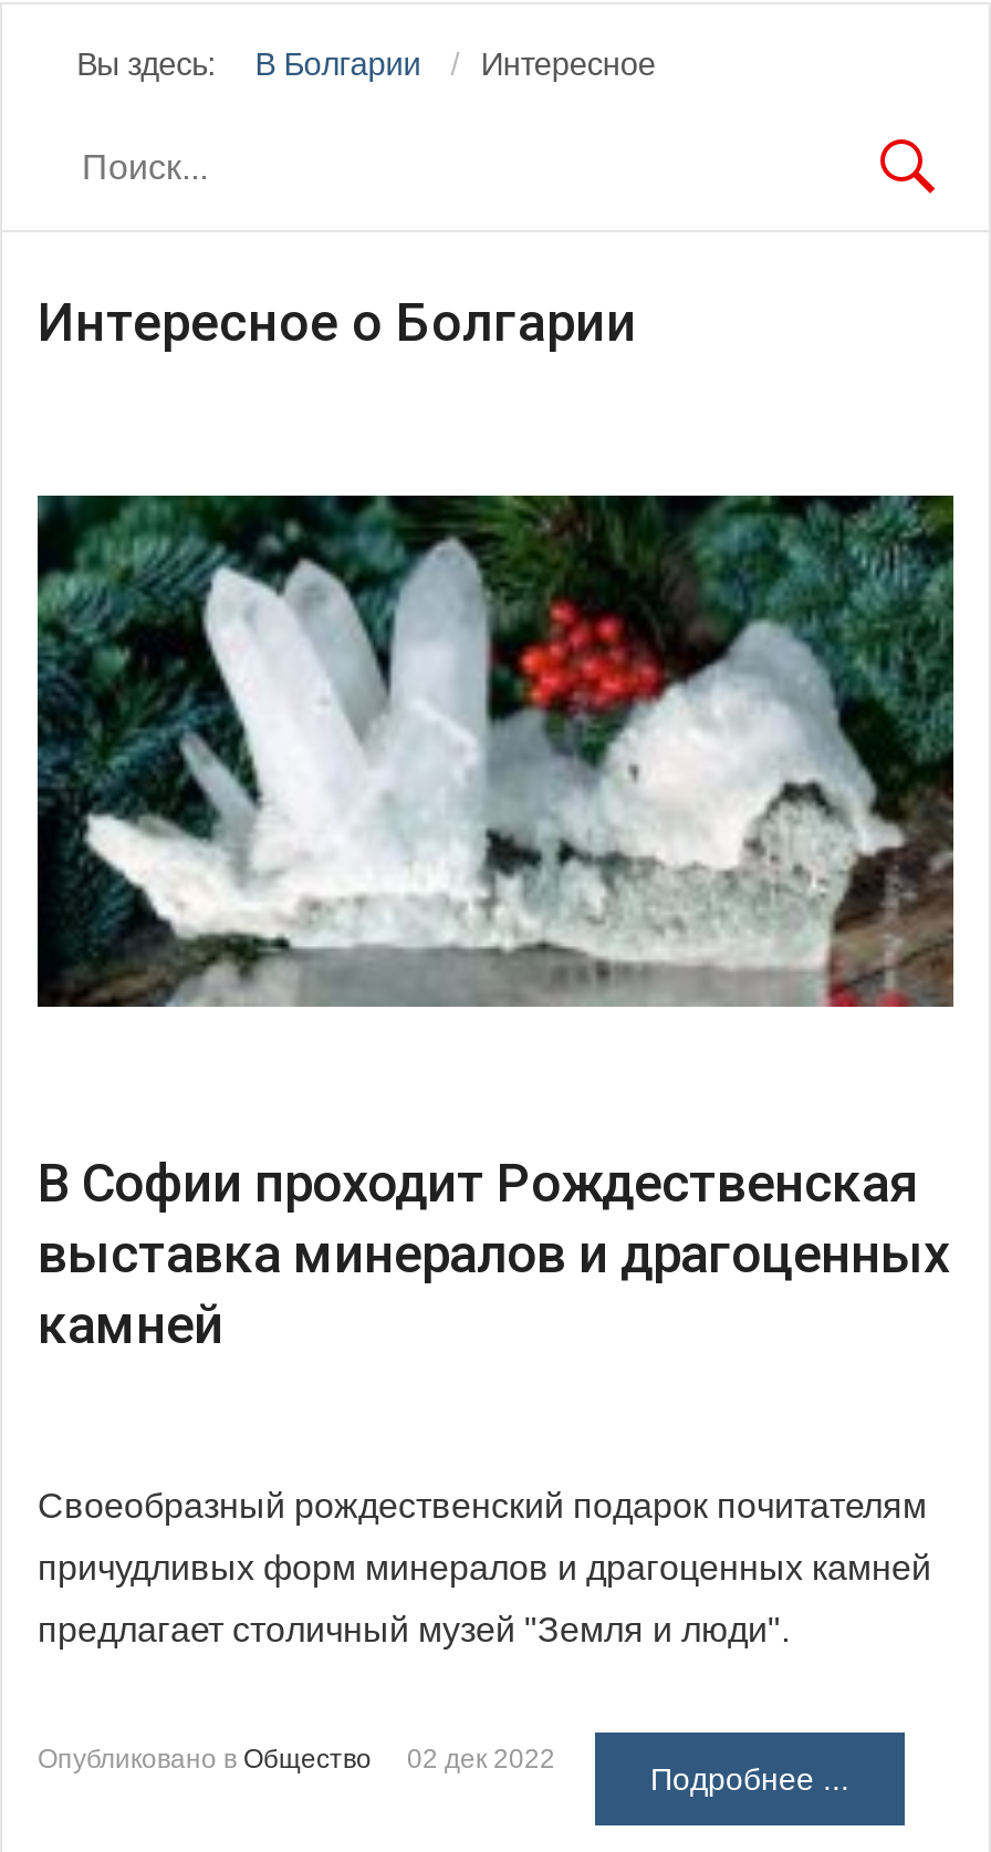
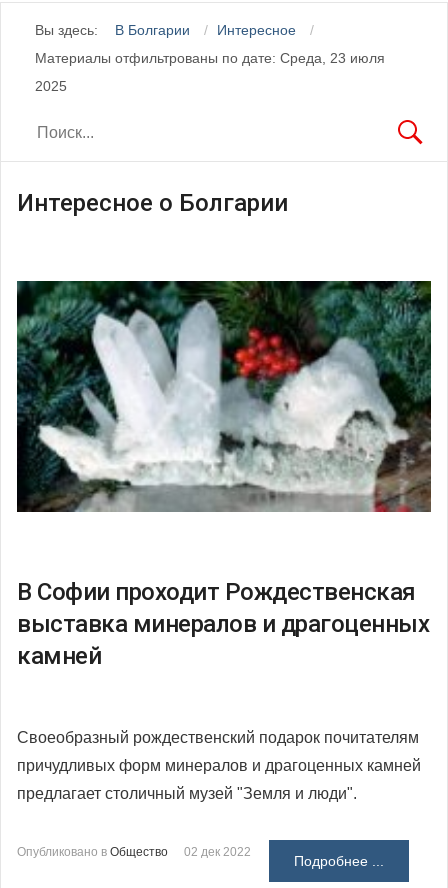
+ Материалы отфильтрованы по дате: Среда, 23 июля
+ 2025
